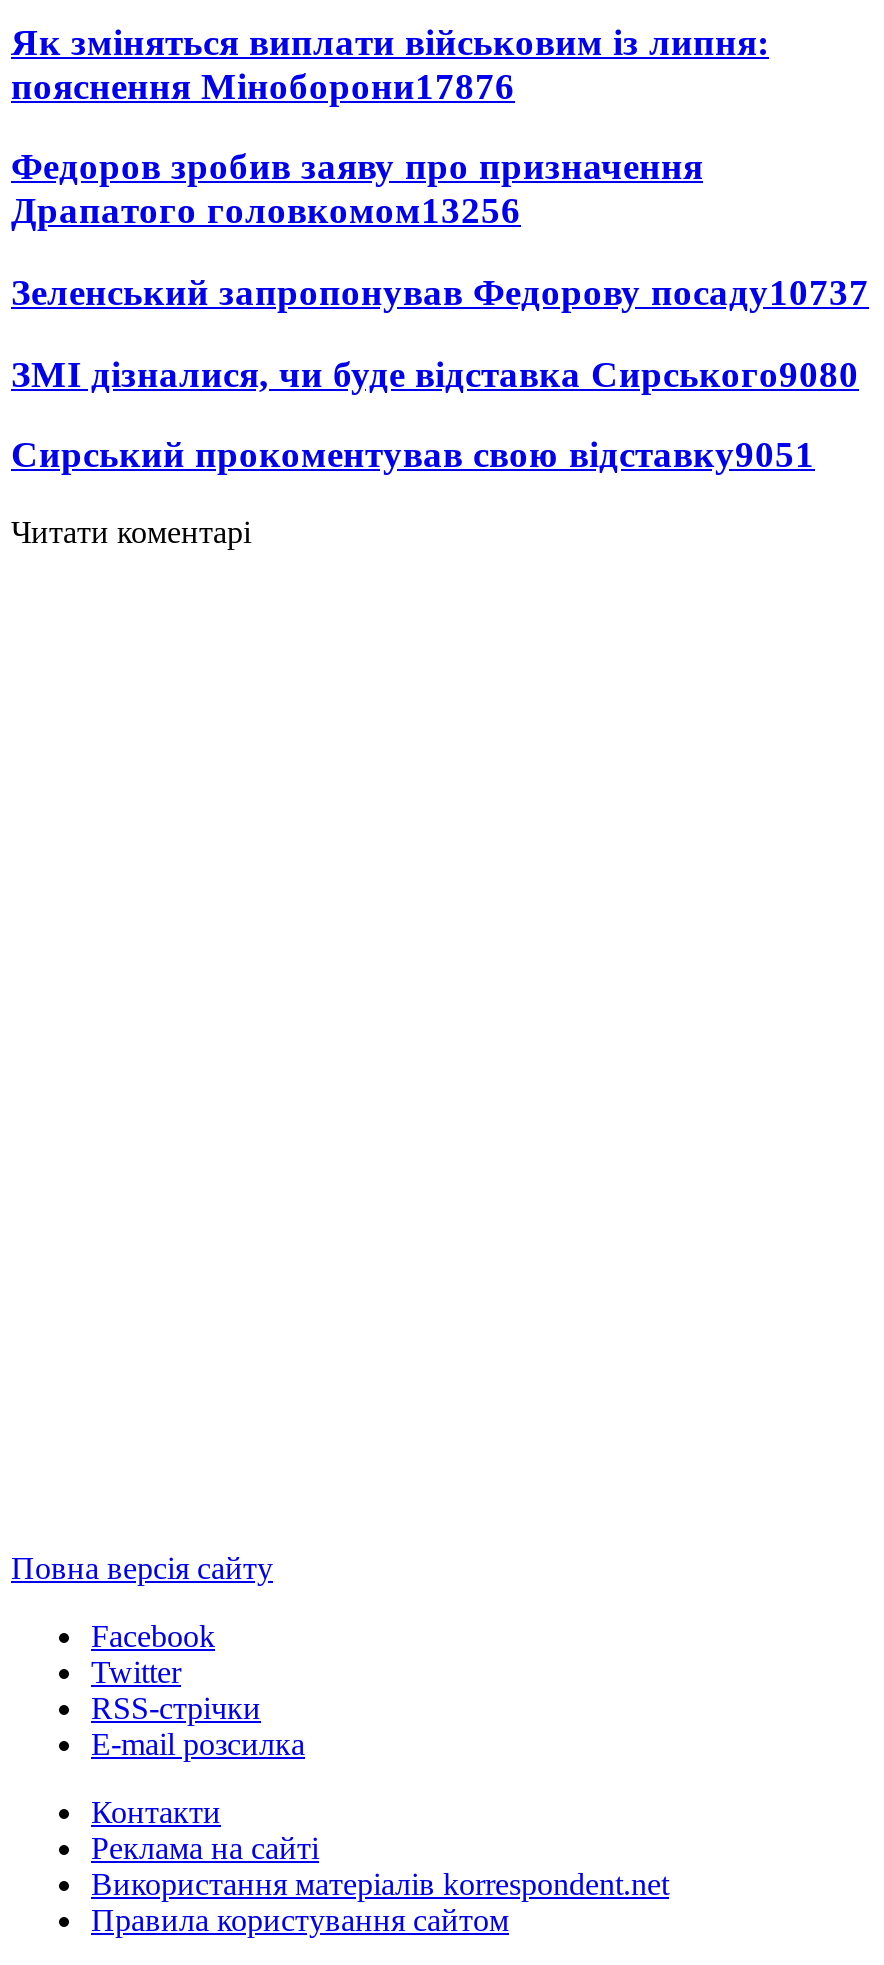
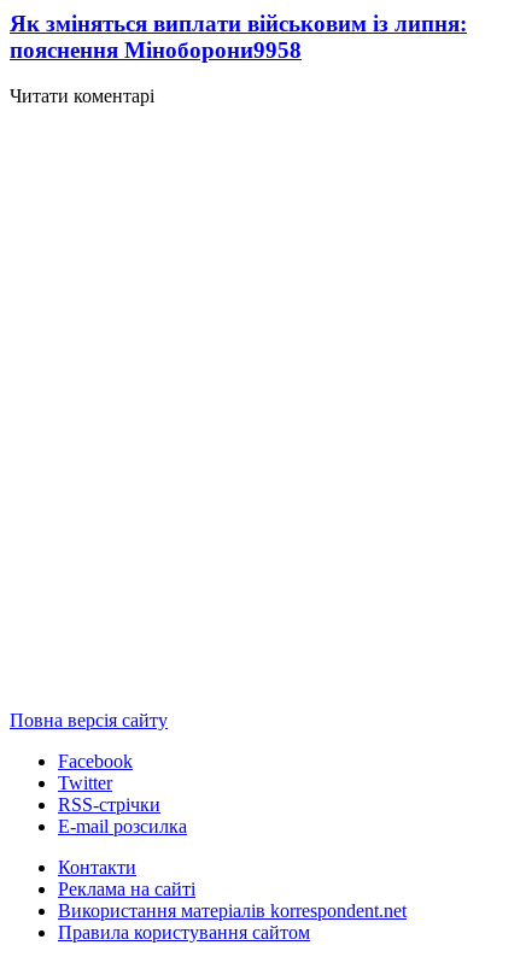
- пояснення Міноборони17876
- Федоров зробив заяву про призначення
- Драпатого головкомом13256
- Зеленський запропонував Федорову посаду10737
- ЗМІ дізналися, чи буде відставка Сирського9080
- Сирський прокоментував свою відставку9051
+ пояснення Міноборони9958
